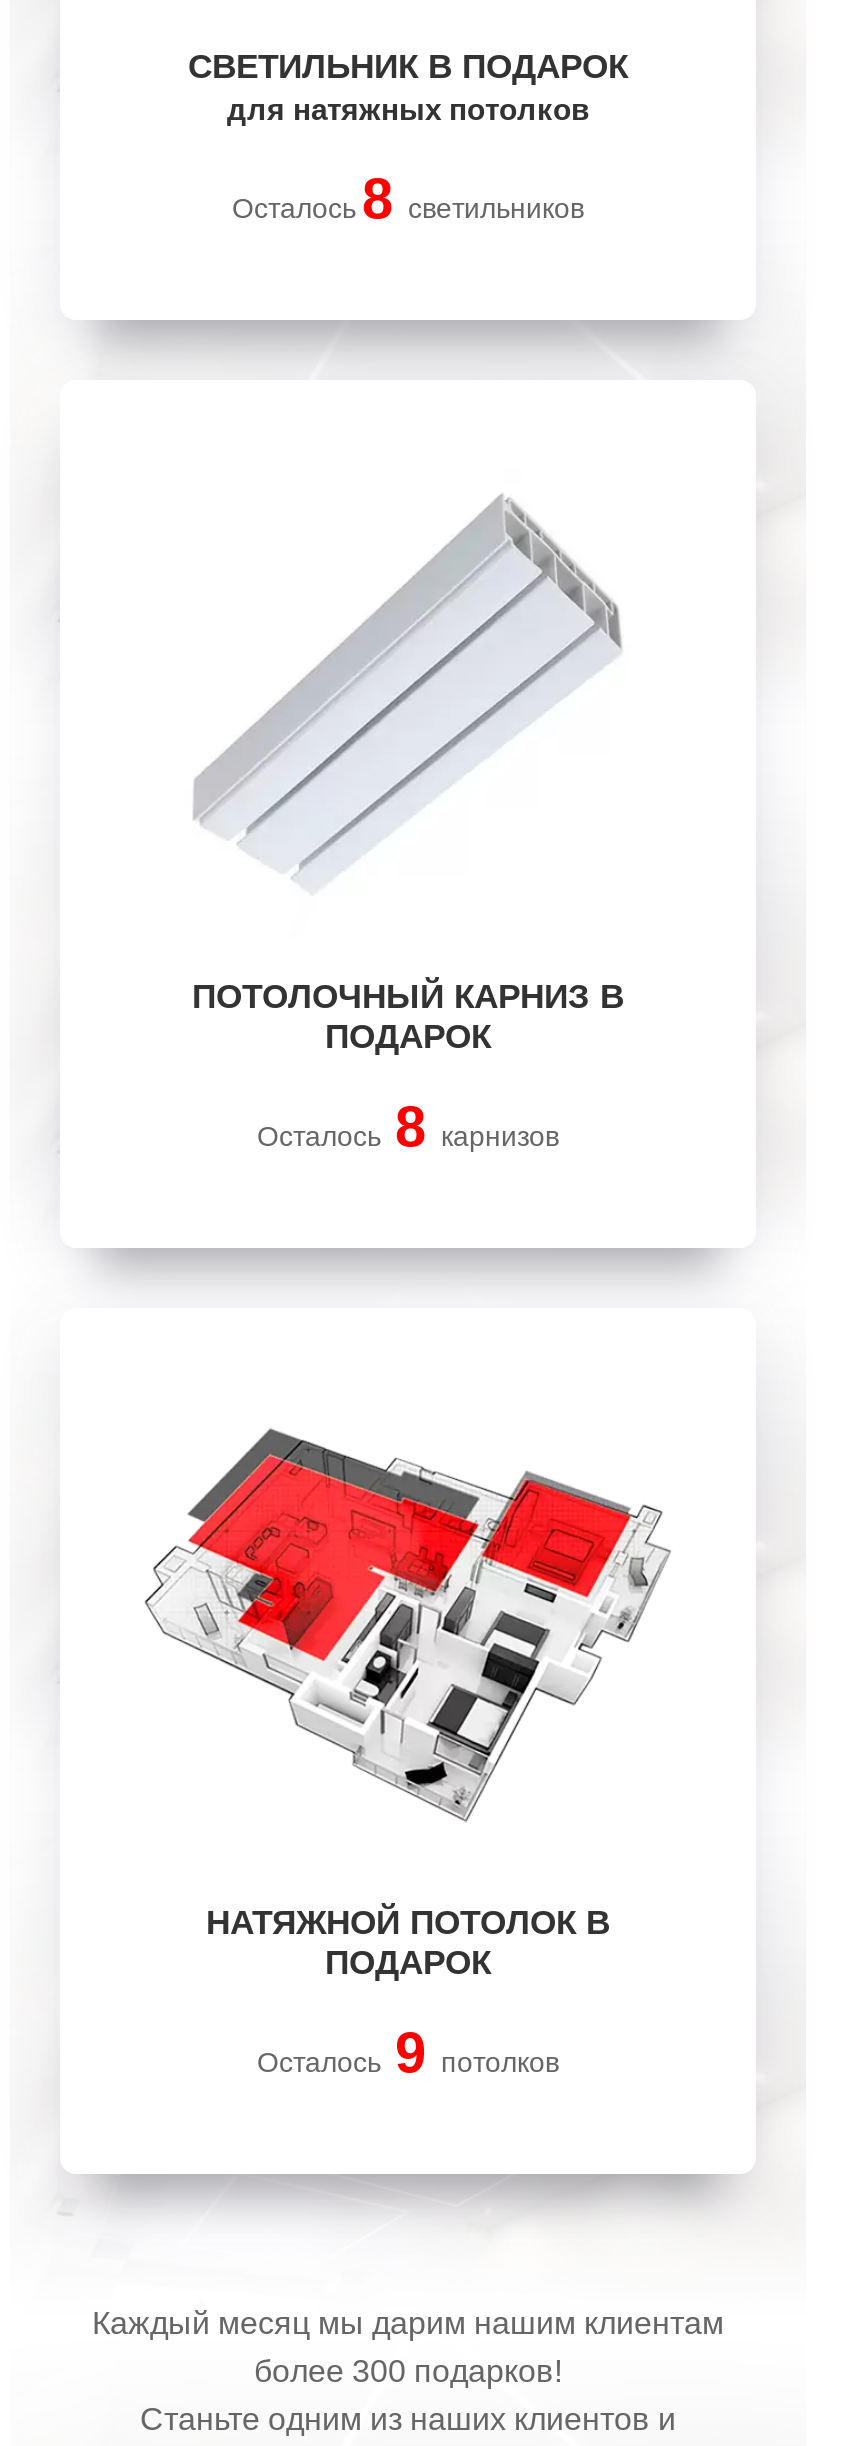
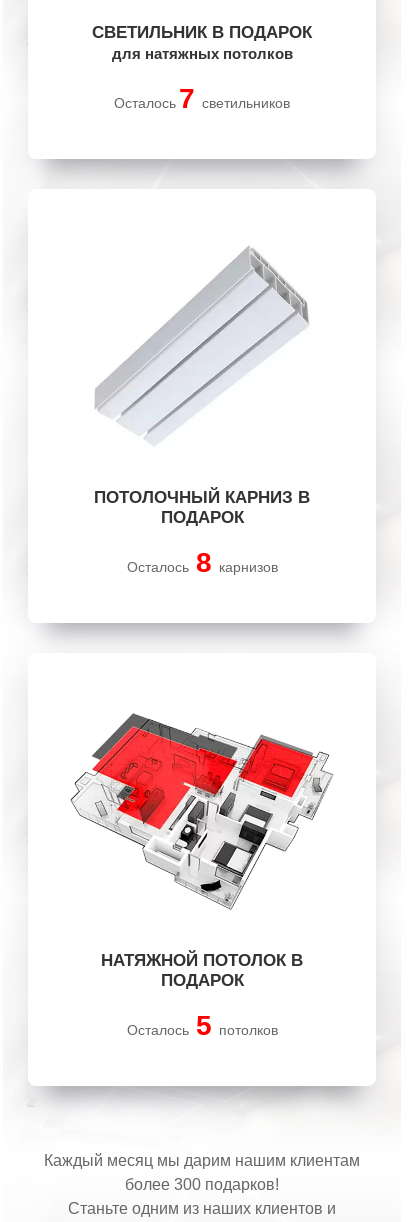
- Осталось 8 светильников
+ Осталось 7 светильников

- Осталось 9 потолков
+ Осталось 5 потолков
